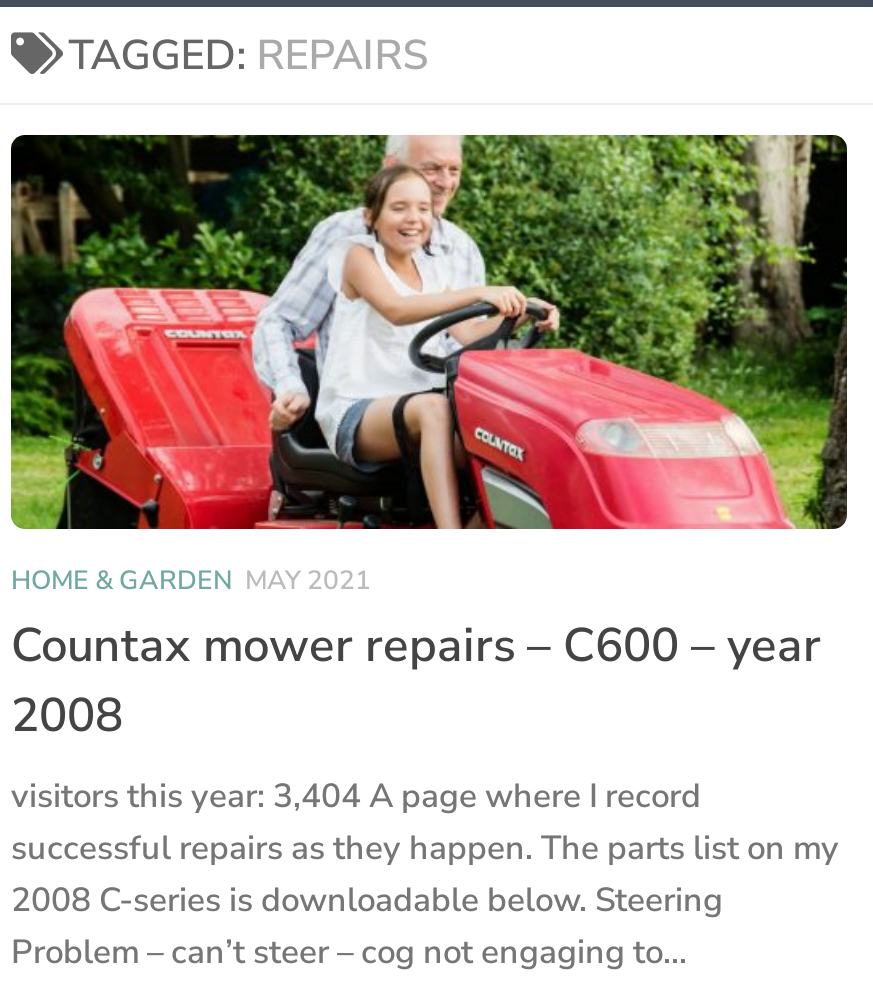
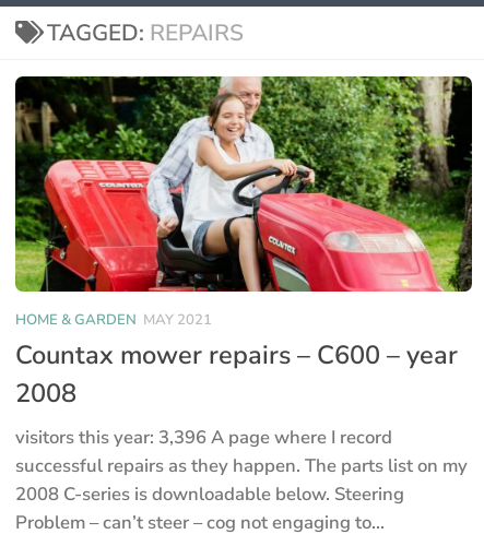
- visitors this year: 3,404 A page where I record
+ visitors this year: 3,396 A page where I record
